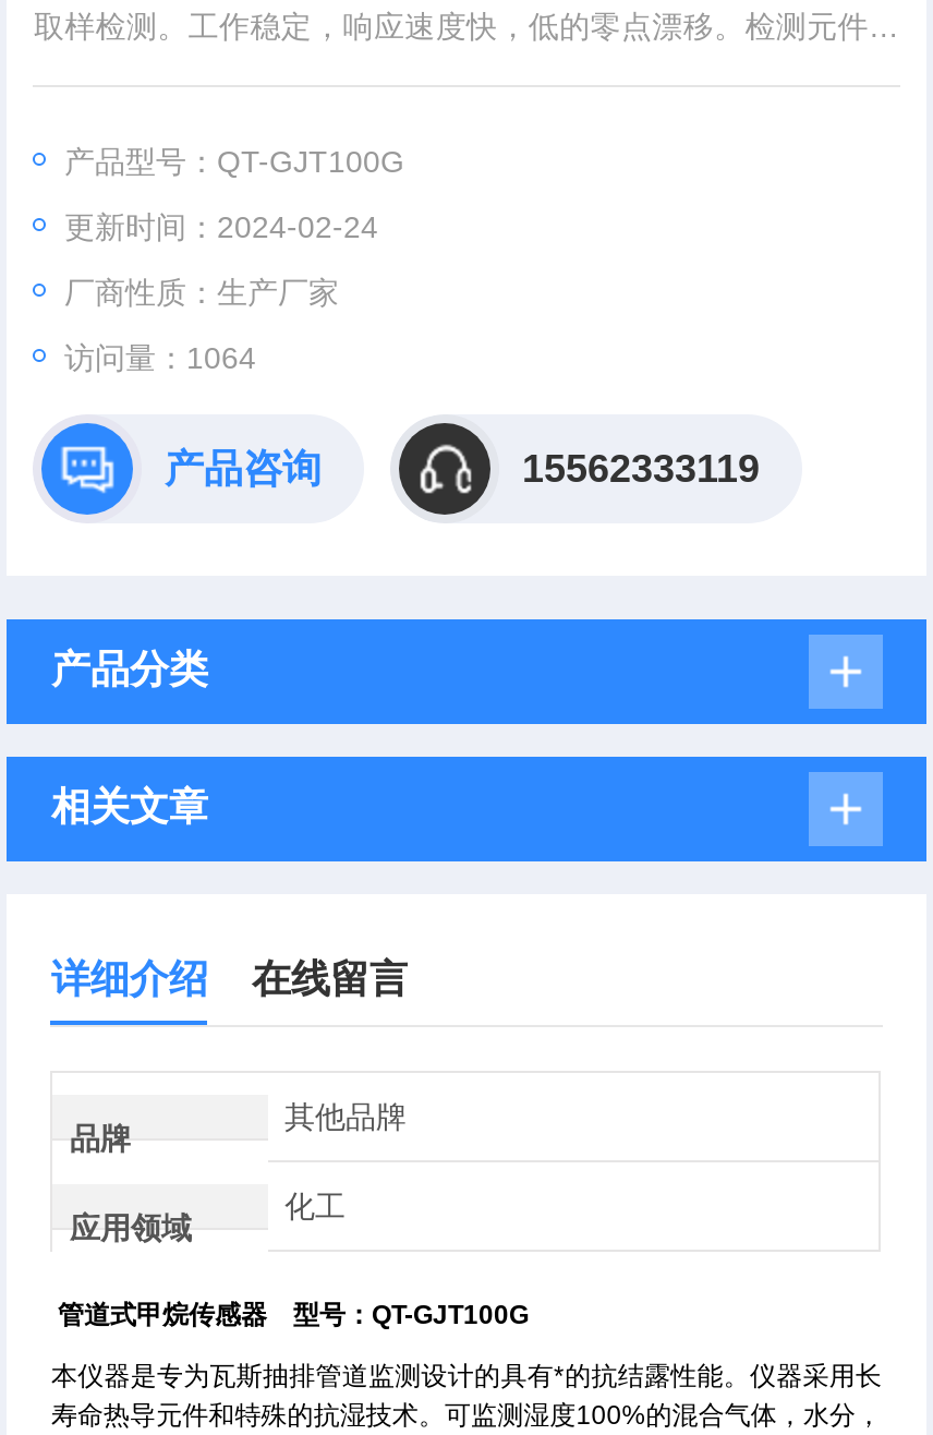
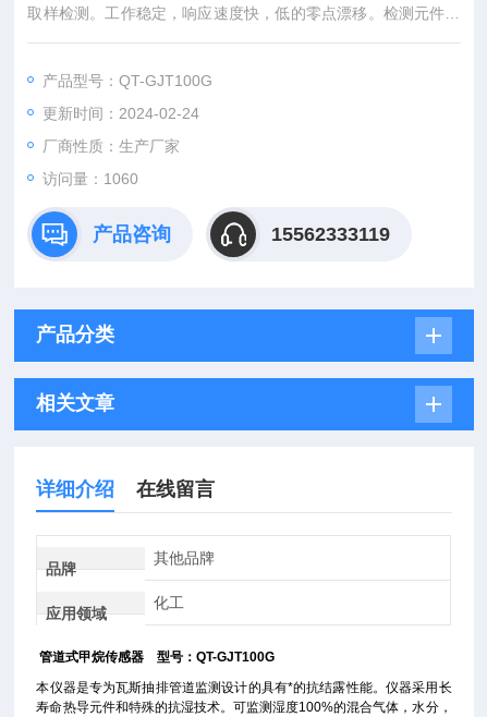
- 访问量：1064
+ 访问量：1060
